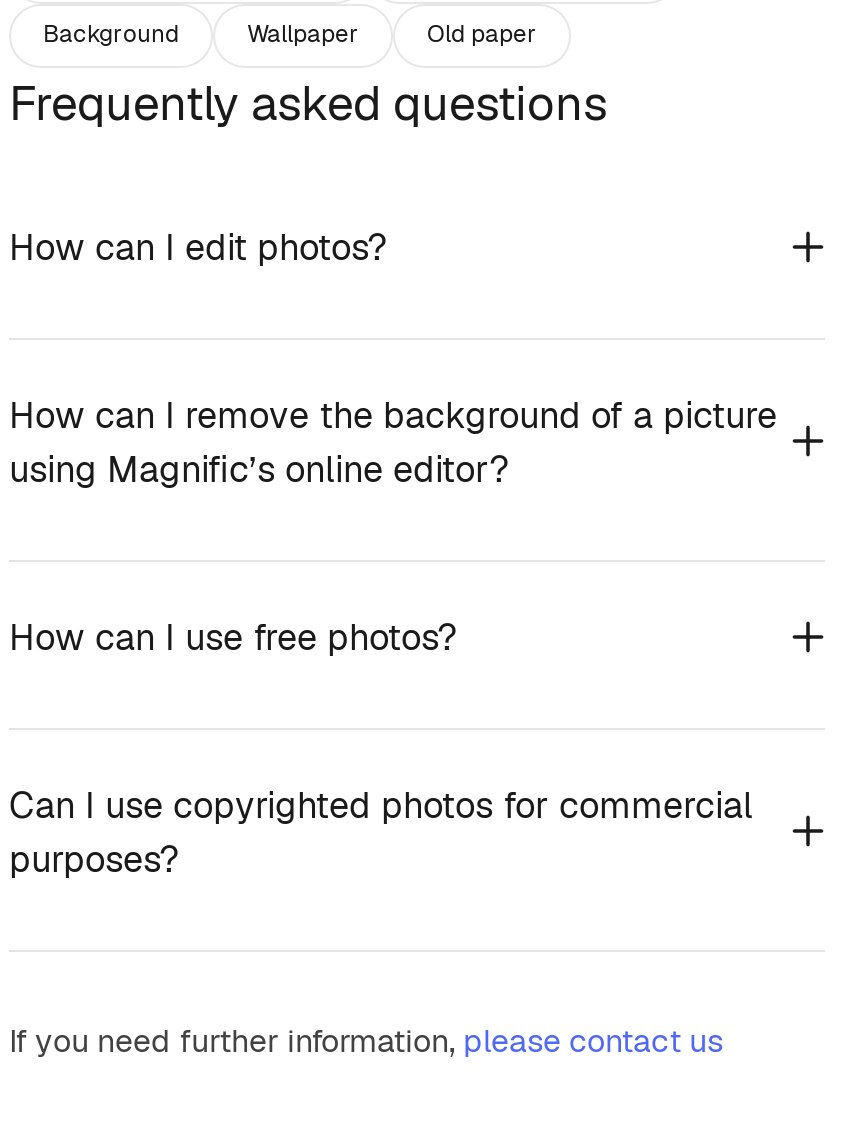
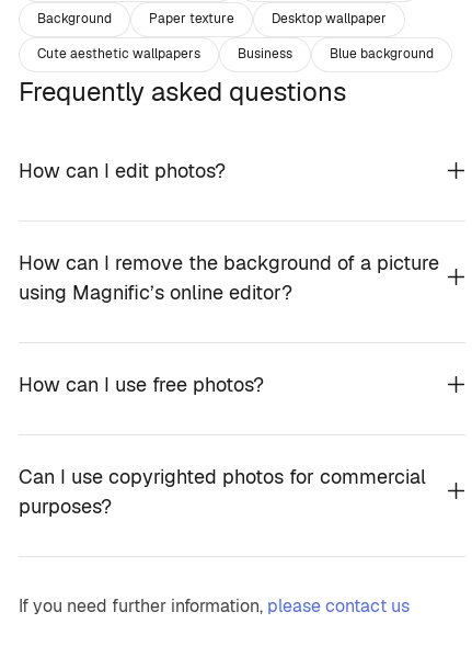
- Wallpaper
- Old paper
+ Paper texture
+ Desktop wallpaper
+ Cute aesthetic wallpapers
+ Business
+ Blue background
